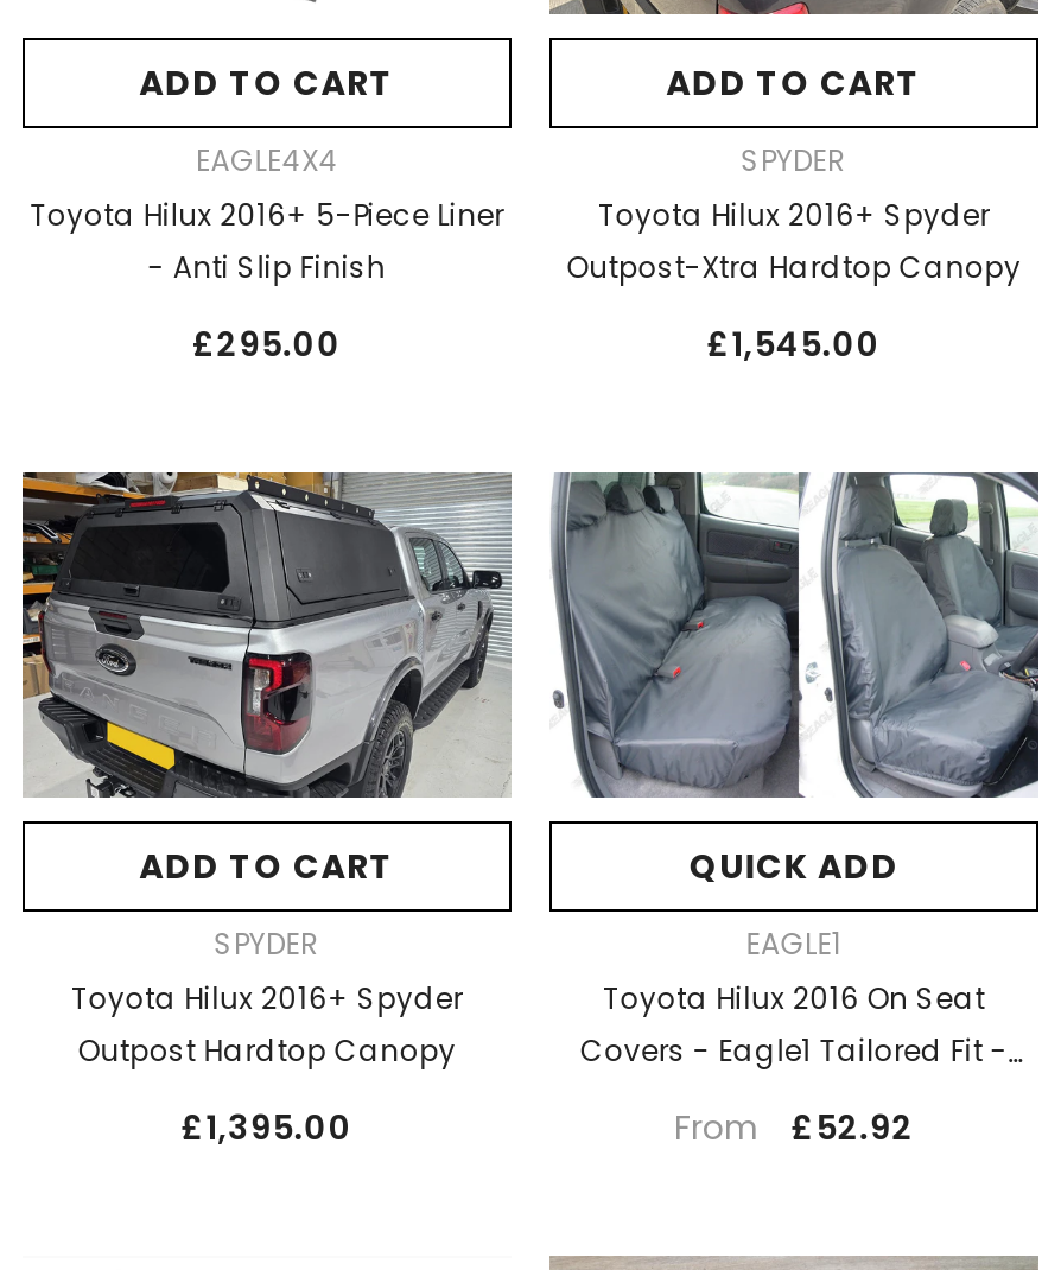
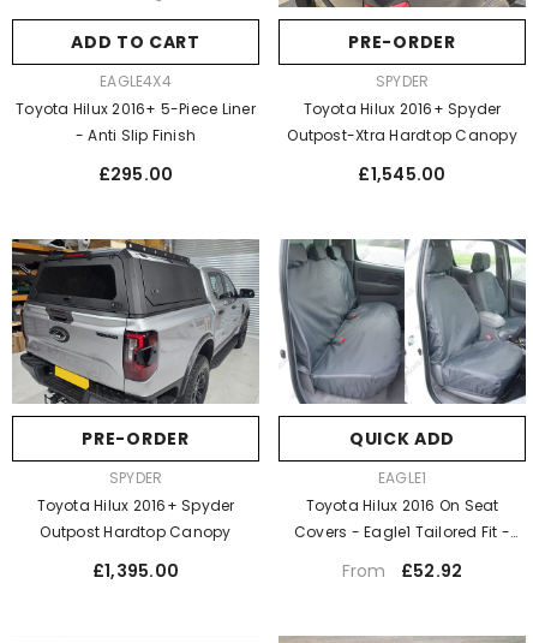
- ADD TO CART
+ PRE-ORDER

- ADD TO CART
+ PRE-ORDER
